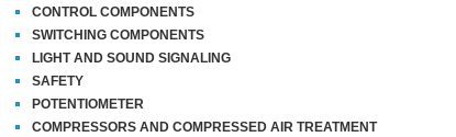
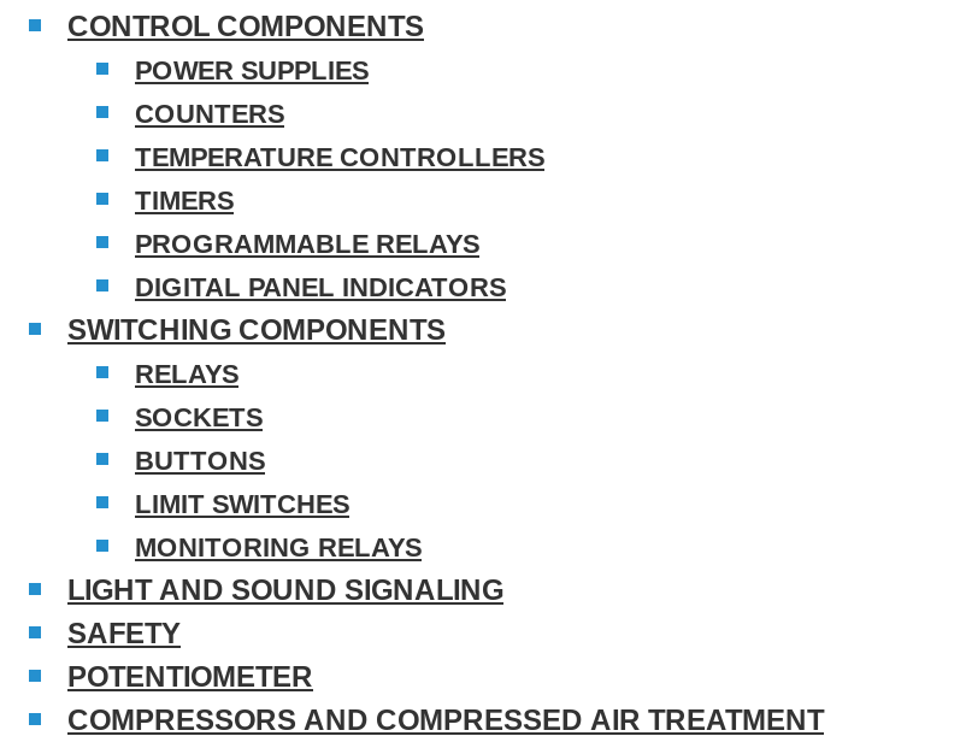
+ POWER SUPPLIES
+ COUNTERS
+ TEMPERATURE CONTROLLERS
+ TIMERS
+ PROGRAMMABLE RELAYS
+ DIGITAL PANEL INDICATORS

+ RELAYS
+ SOCKETS
+ BUTTONS
+ LIMIT SWITCHES
+ MONITORING RELAYS
